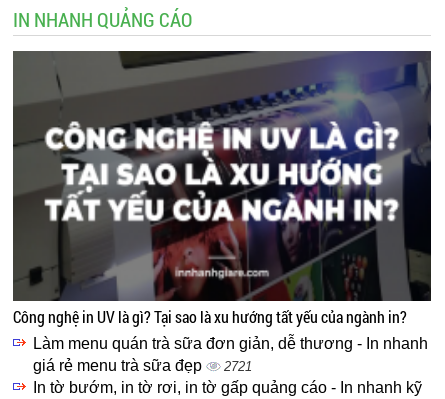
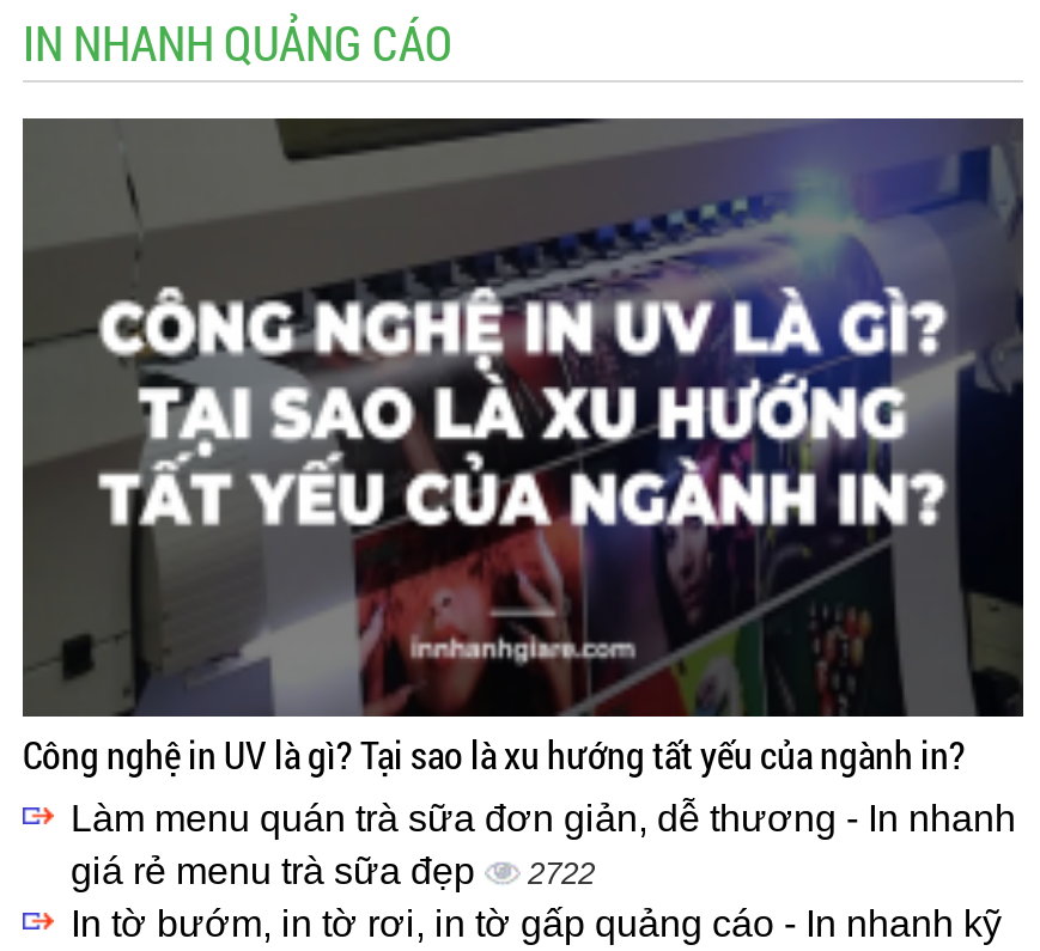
- giá rẻ menu trà sữa đẹp 2721
+ giá rẻ menu trà sữa đẹp 2722
